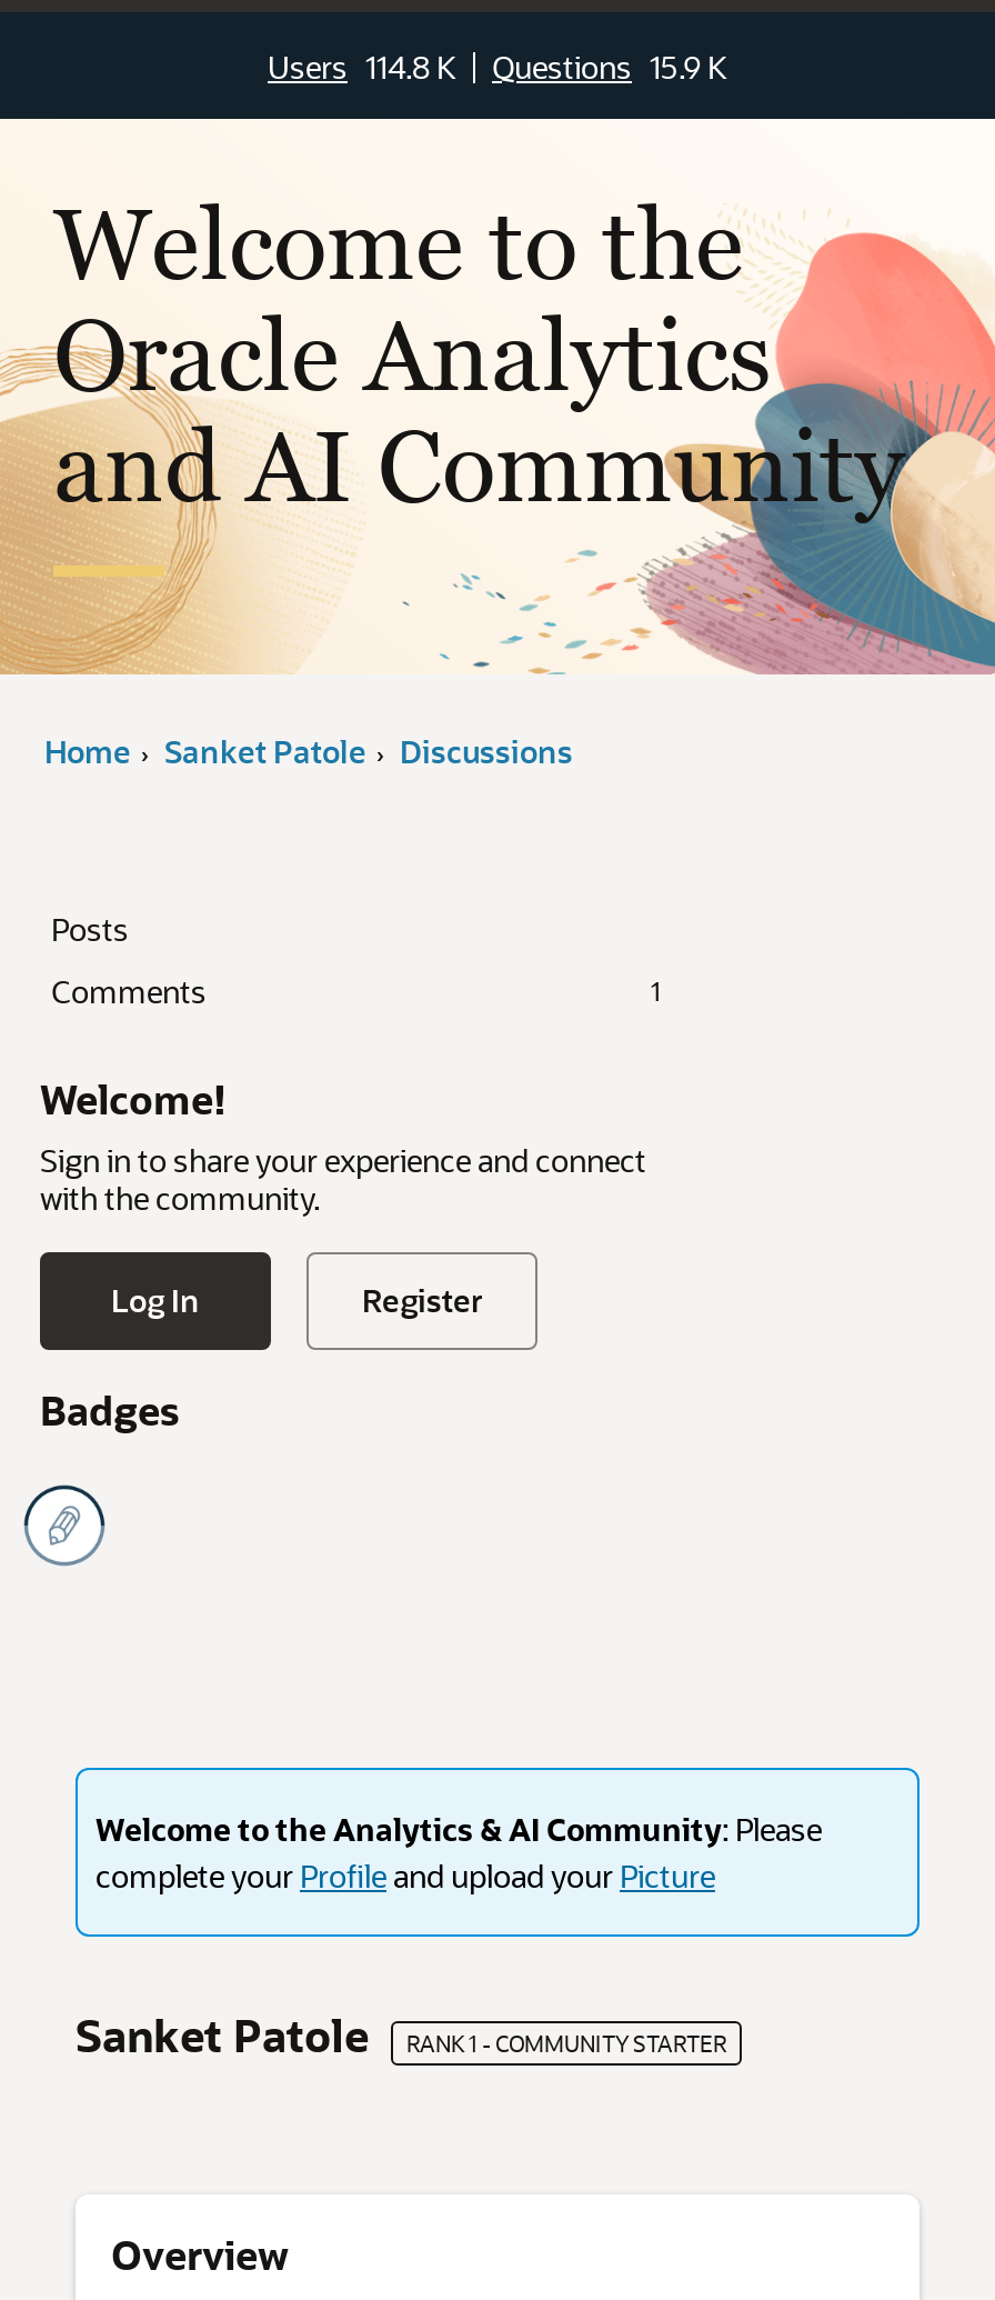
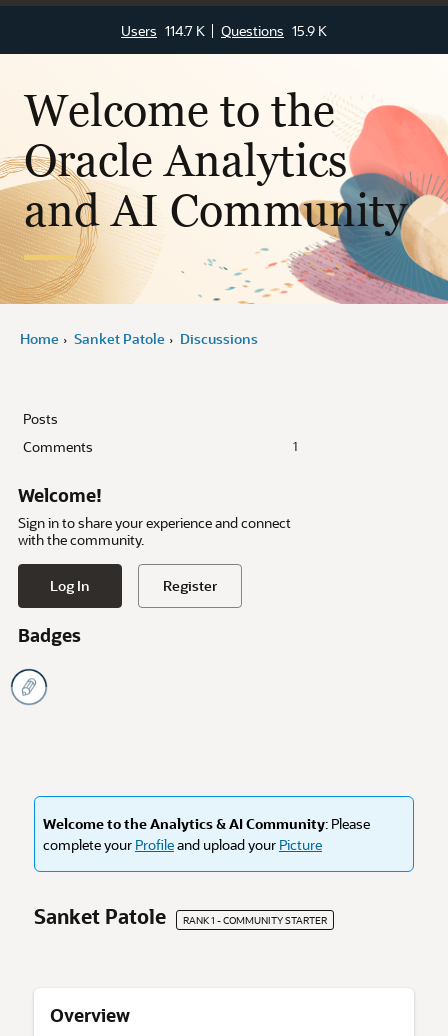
- Users 114.8 K Questions 15.9 K
+ Users 114.7 K Questions 15.9 K
